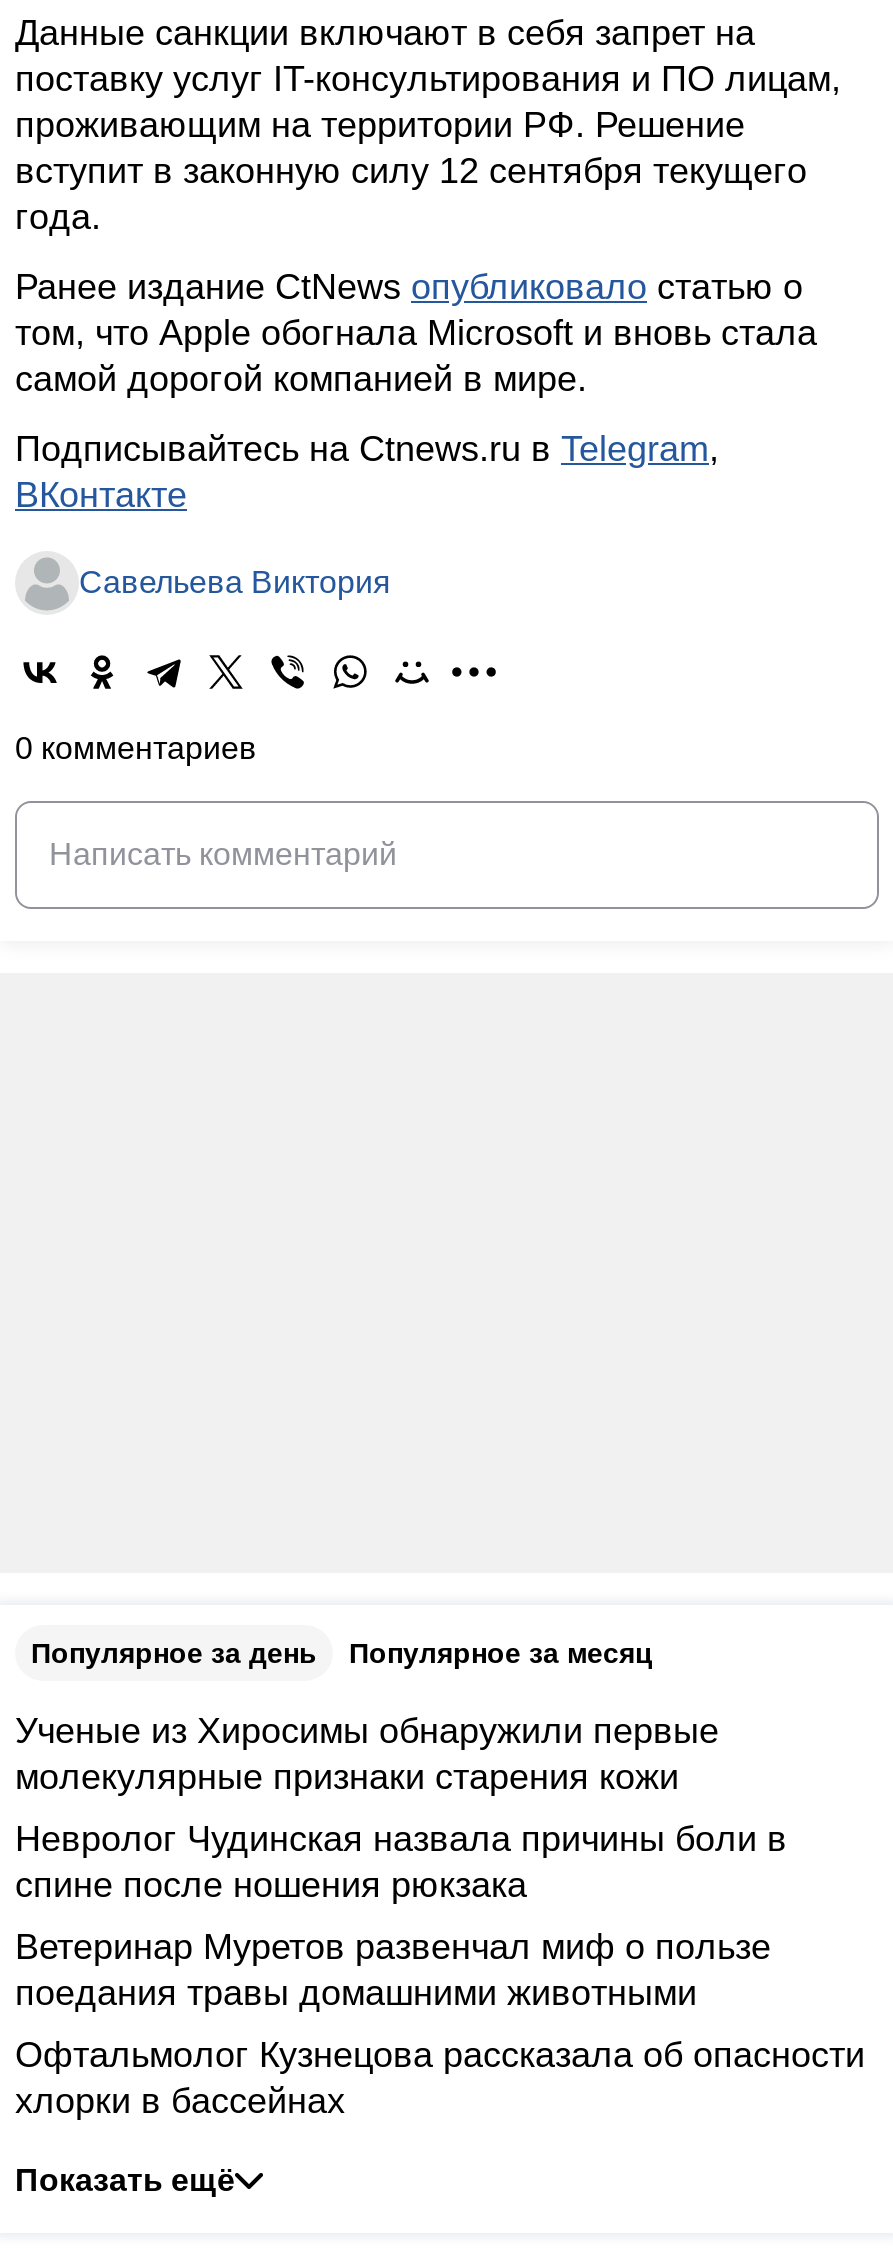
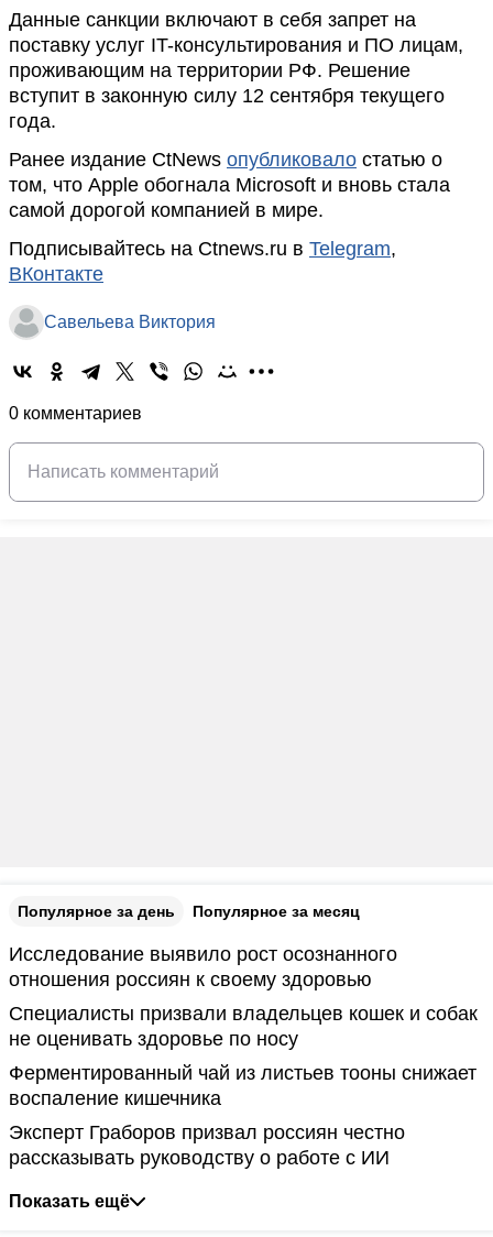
- Ученые из Хиросимы обнаружили первые
- молекулярные признаки старения кожи
+ Исследование выявило рост осознанного
+ отношения россиян к своему здоровью

- Невролог Чудинская назвала причины боли в
- спине после ношения рюкзака
+ Специалисты призвали владельцев кошек и собак
+ не оценивать здоровье по носу

- Ветеринар Муретов развенчал миф о пользе
- поедания травы домашними животными
+ Ферментированный чай из листьев тооны снижает
+ воспаление кишечника

- Офтальмолог Кузнецова рассказала об опасности
- хлорки в бассейнах
+ Эксперт Граборов призвал россиян честно
+ рассказывать руководству о работе с ИИ
